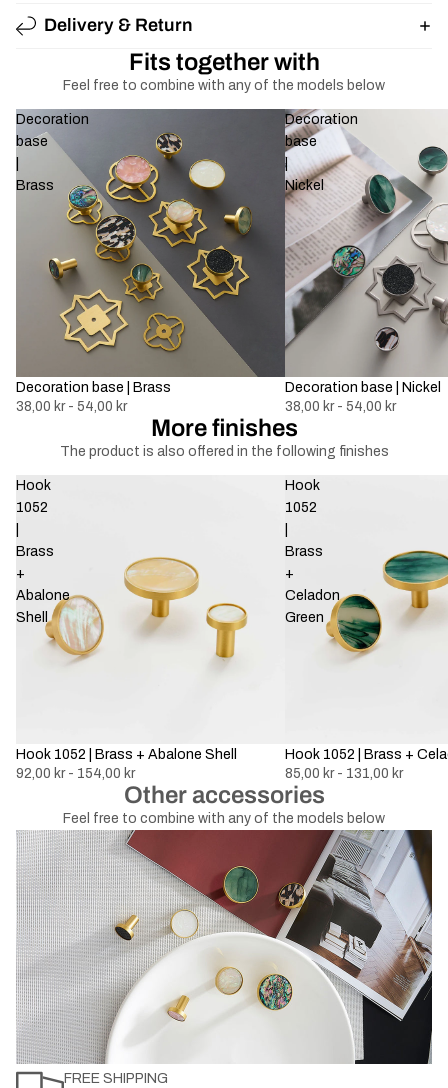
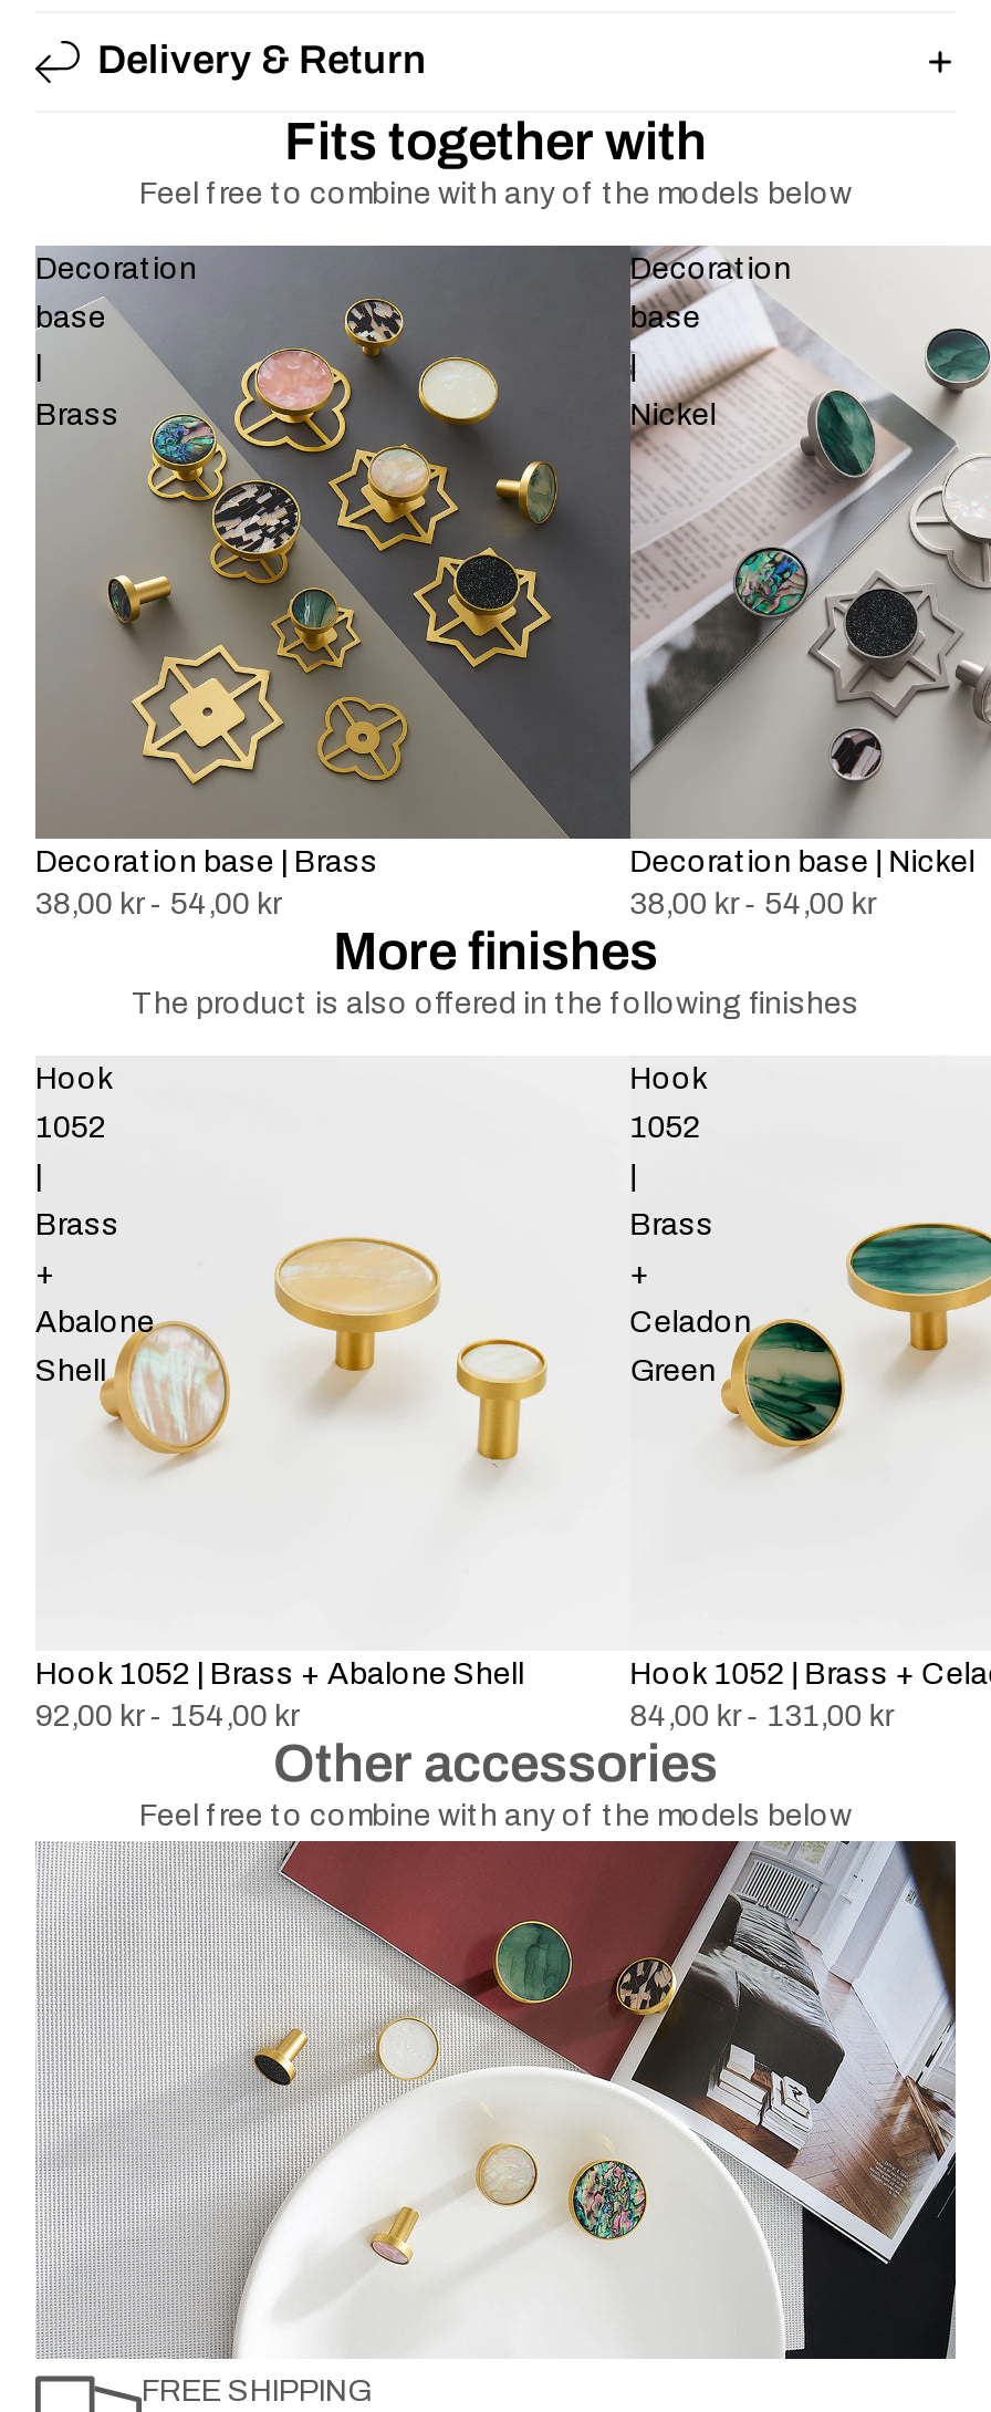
- 85,00 kr - 131,00 kr
+ 84,00 kr - 131,00 kr
